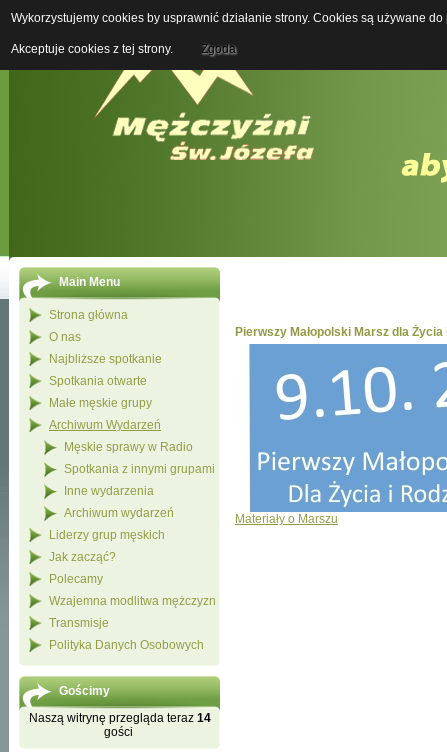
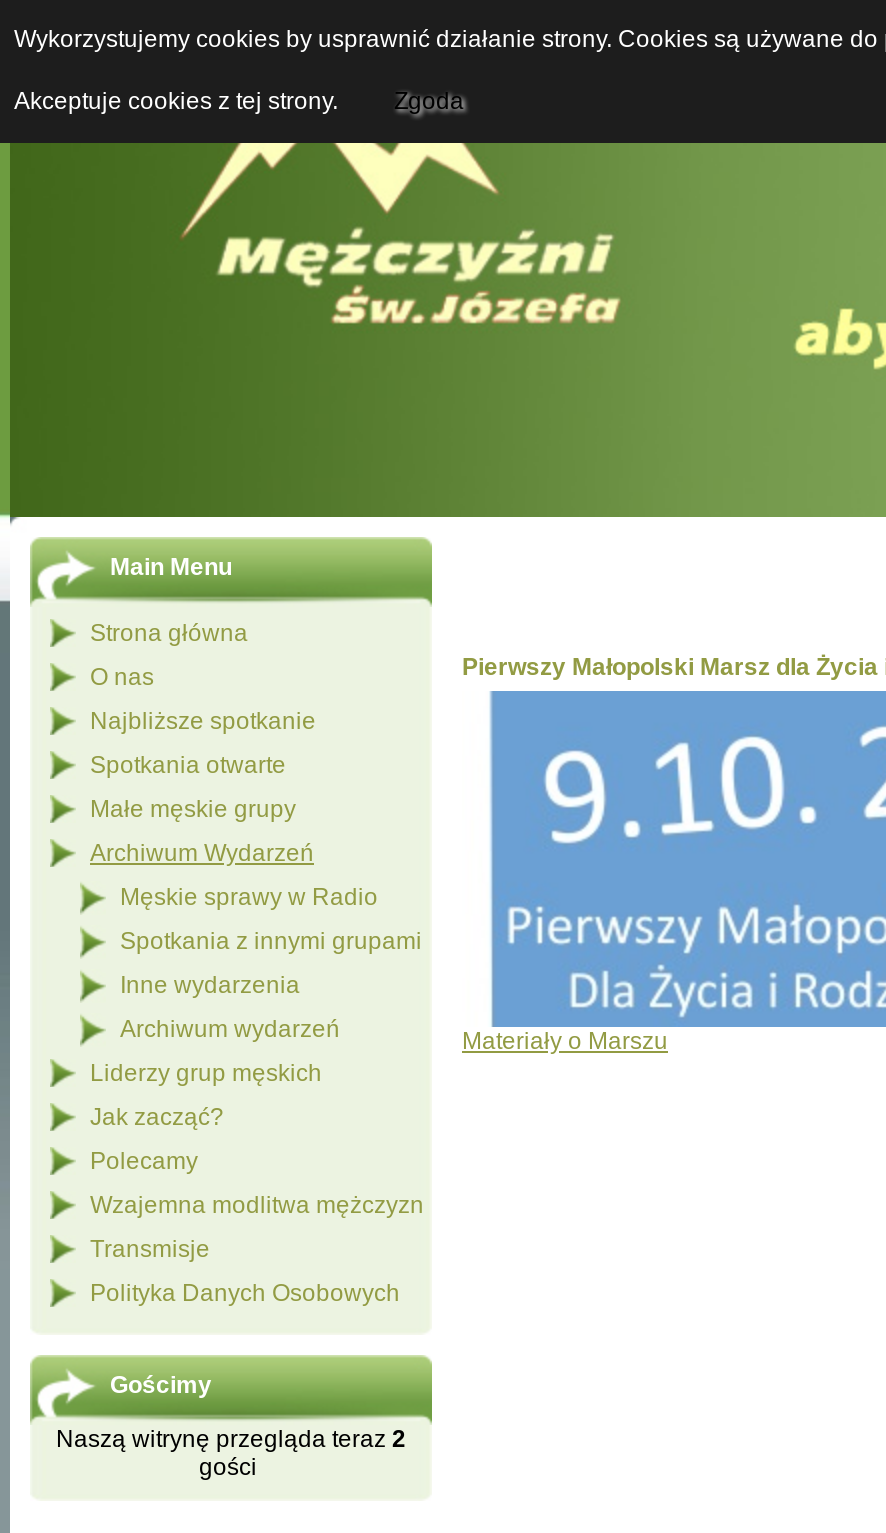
- Naszą witrynę przegląda teraz 14
+ Naszą witrynę przegląda teraz 2
